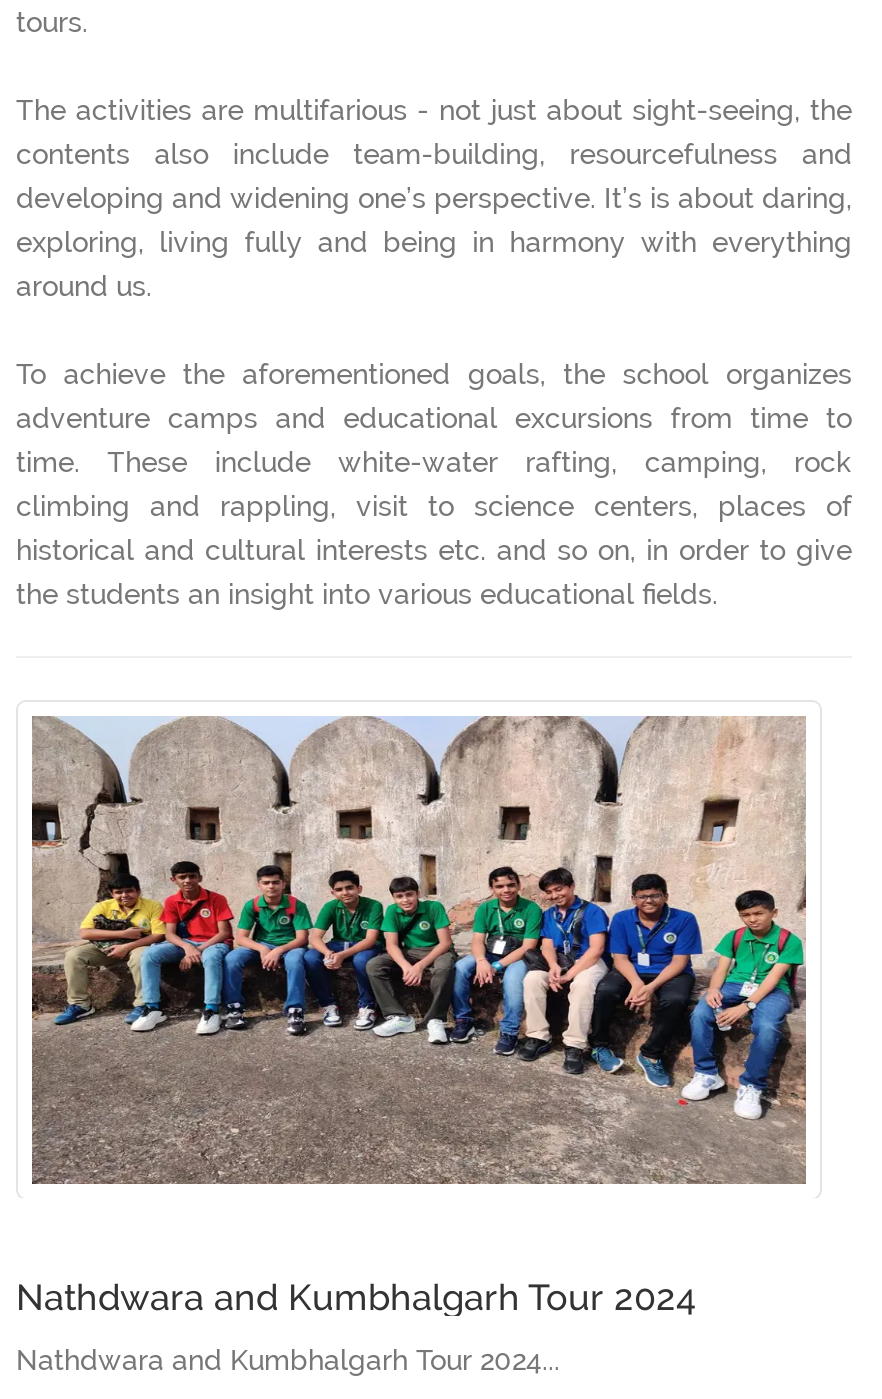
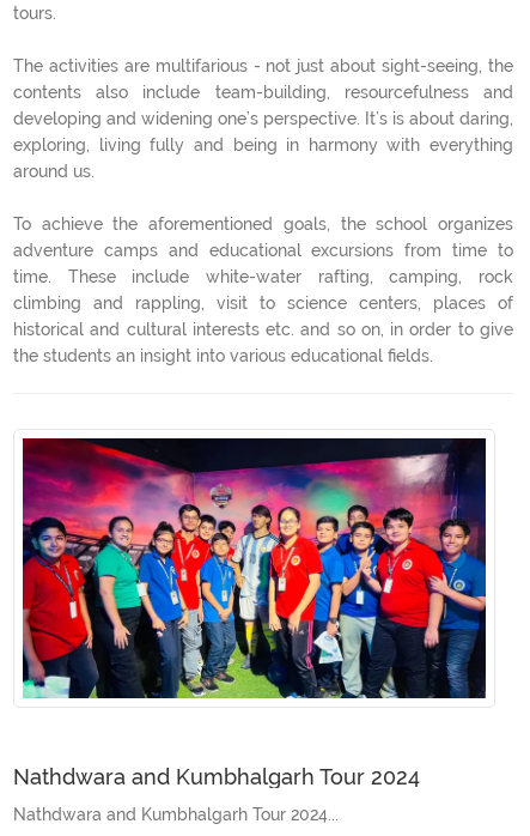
- [image]
+ [image]
